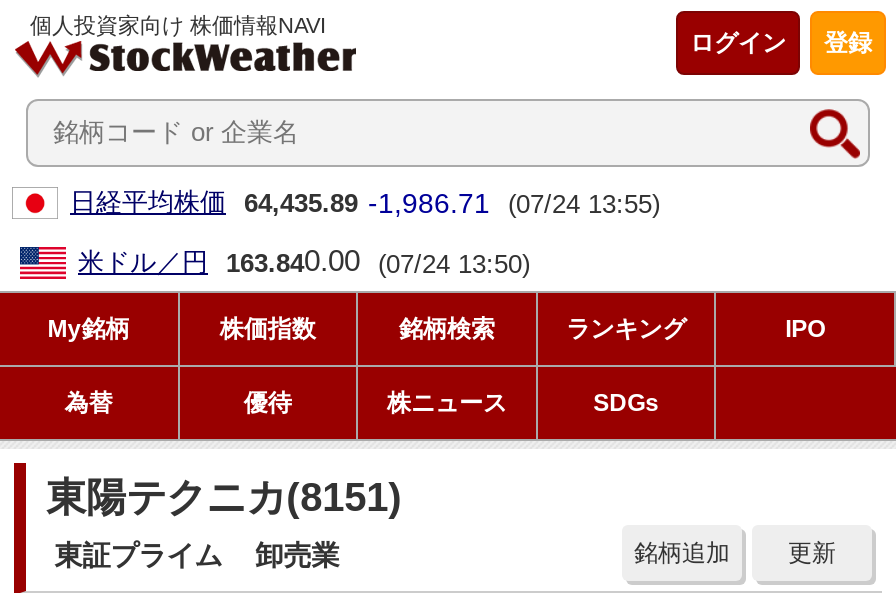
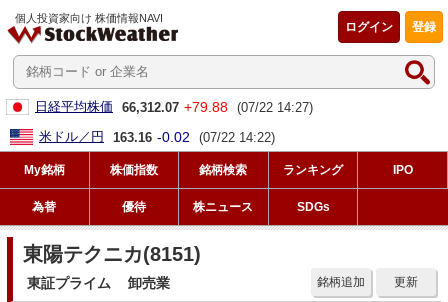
- 日経平均株価 64,435.89 -1,986.71 (07/24 13:55)
+ 日経平均株価 66,312.07 +79.88 (07/22 14:27)

- 米ドル／円 163.840.00 (07/24 13:50)
+ 米ドル／円 163.16 -0.02 (07/22 14:22)
